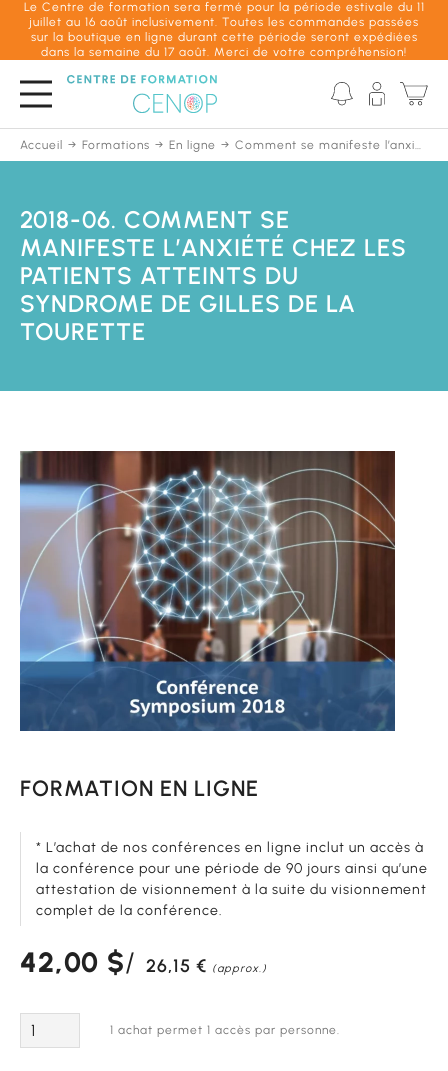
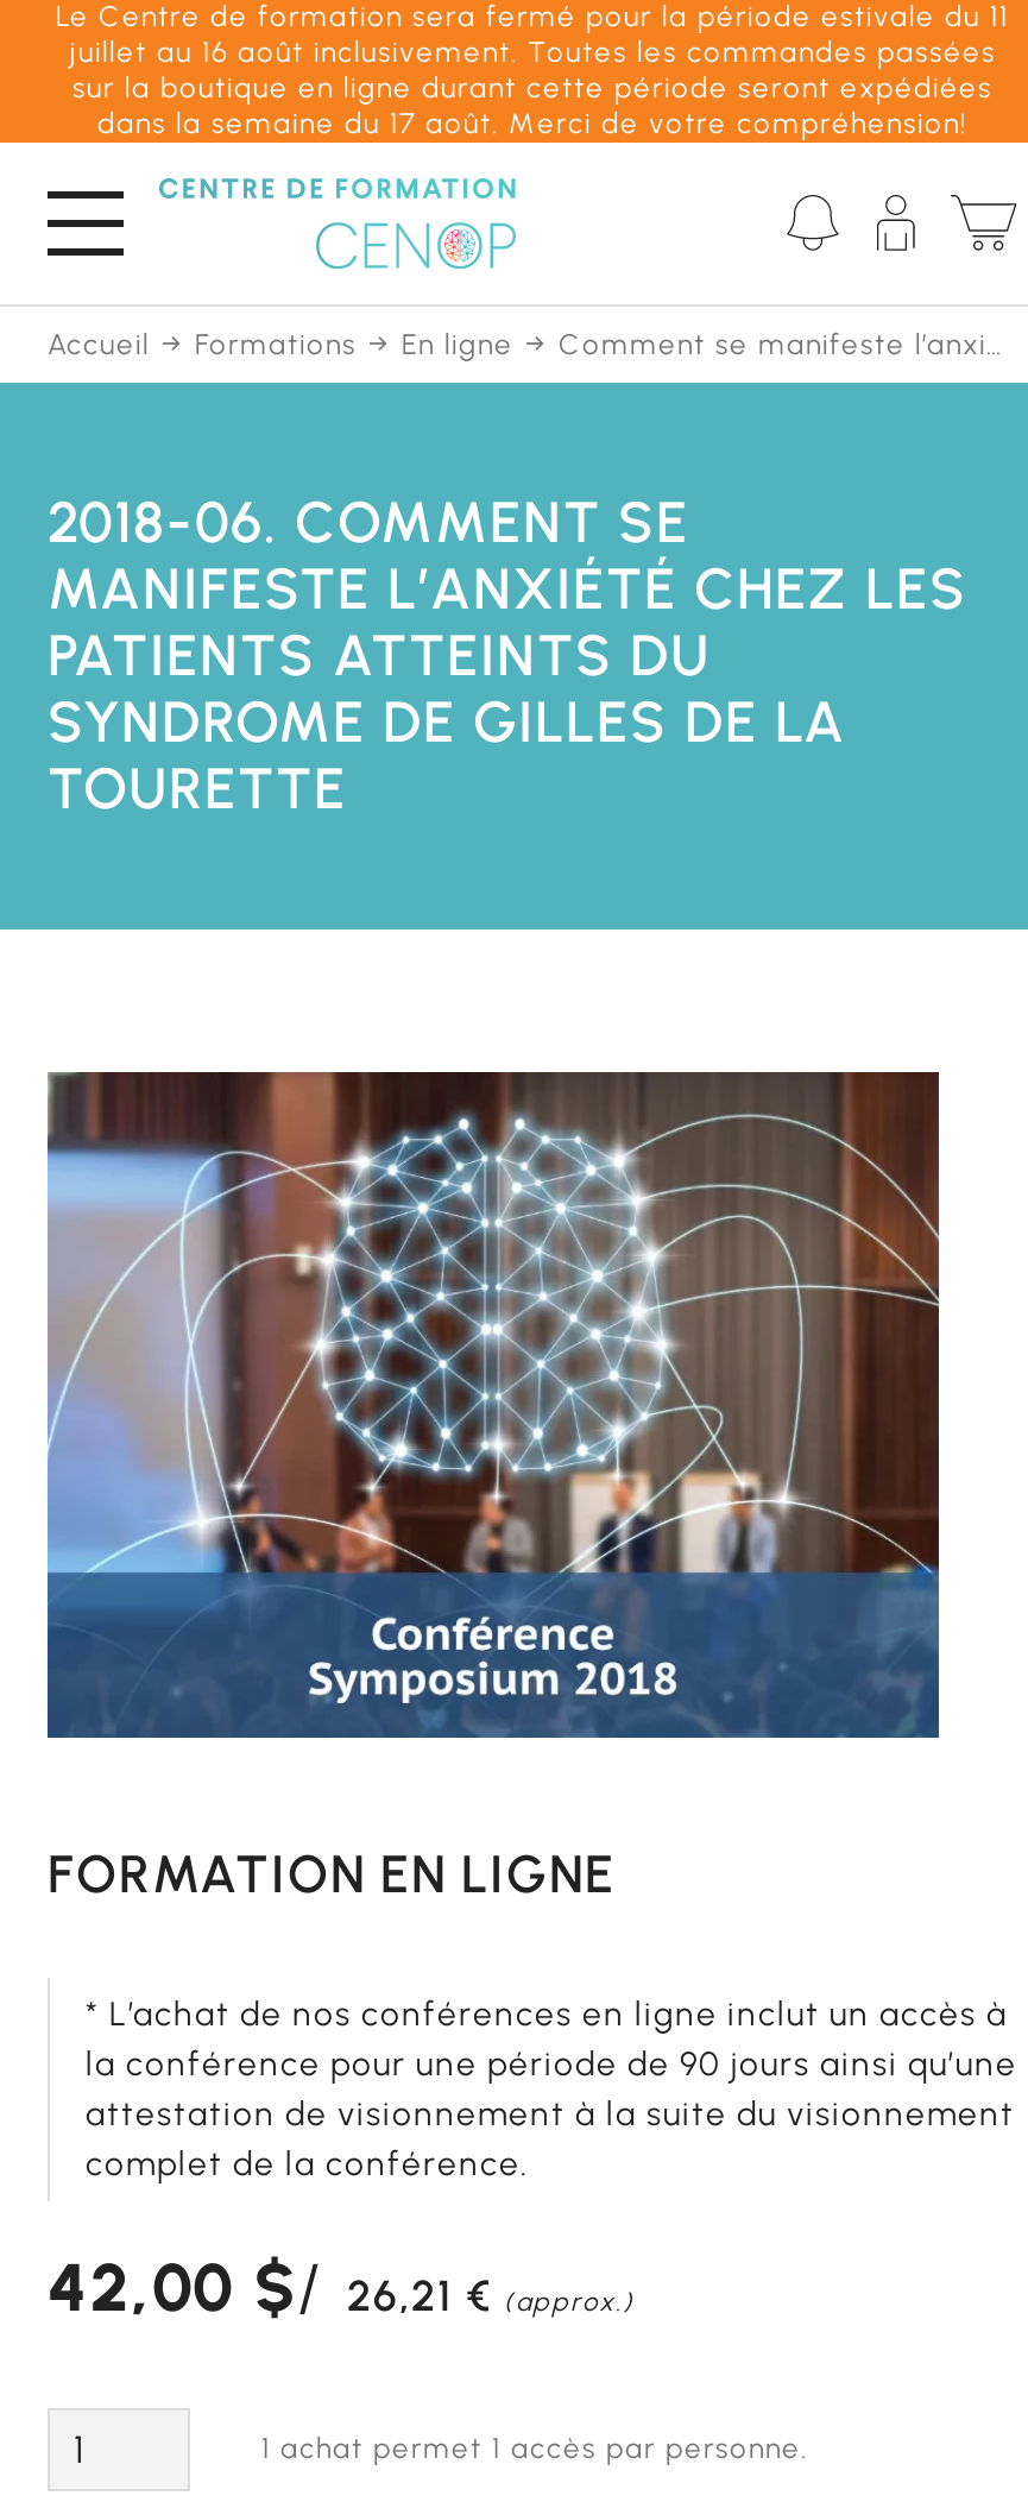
- 42,00 $ 26,15 € (approx.)
+ 42,00 $ 26,21 € (approx.)
